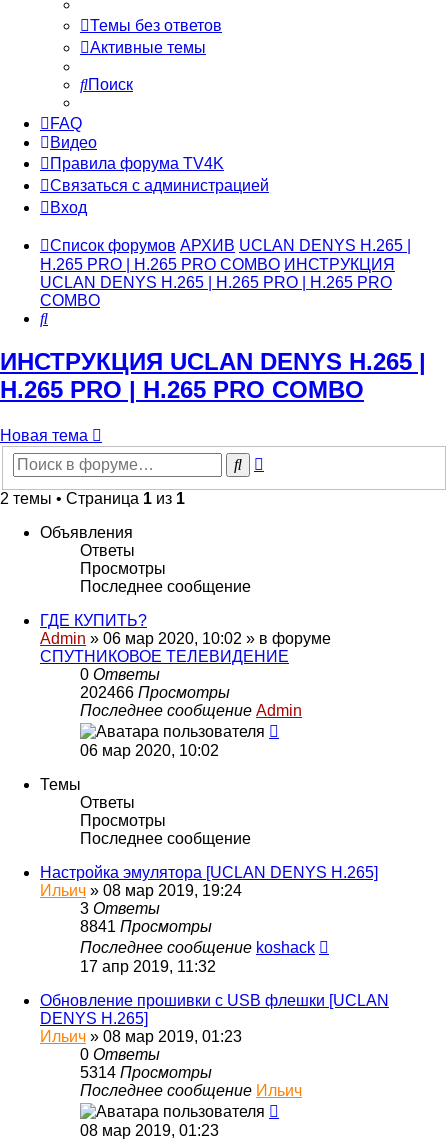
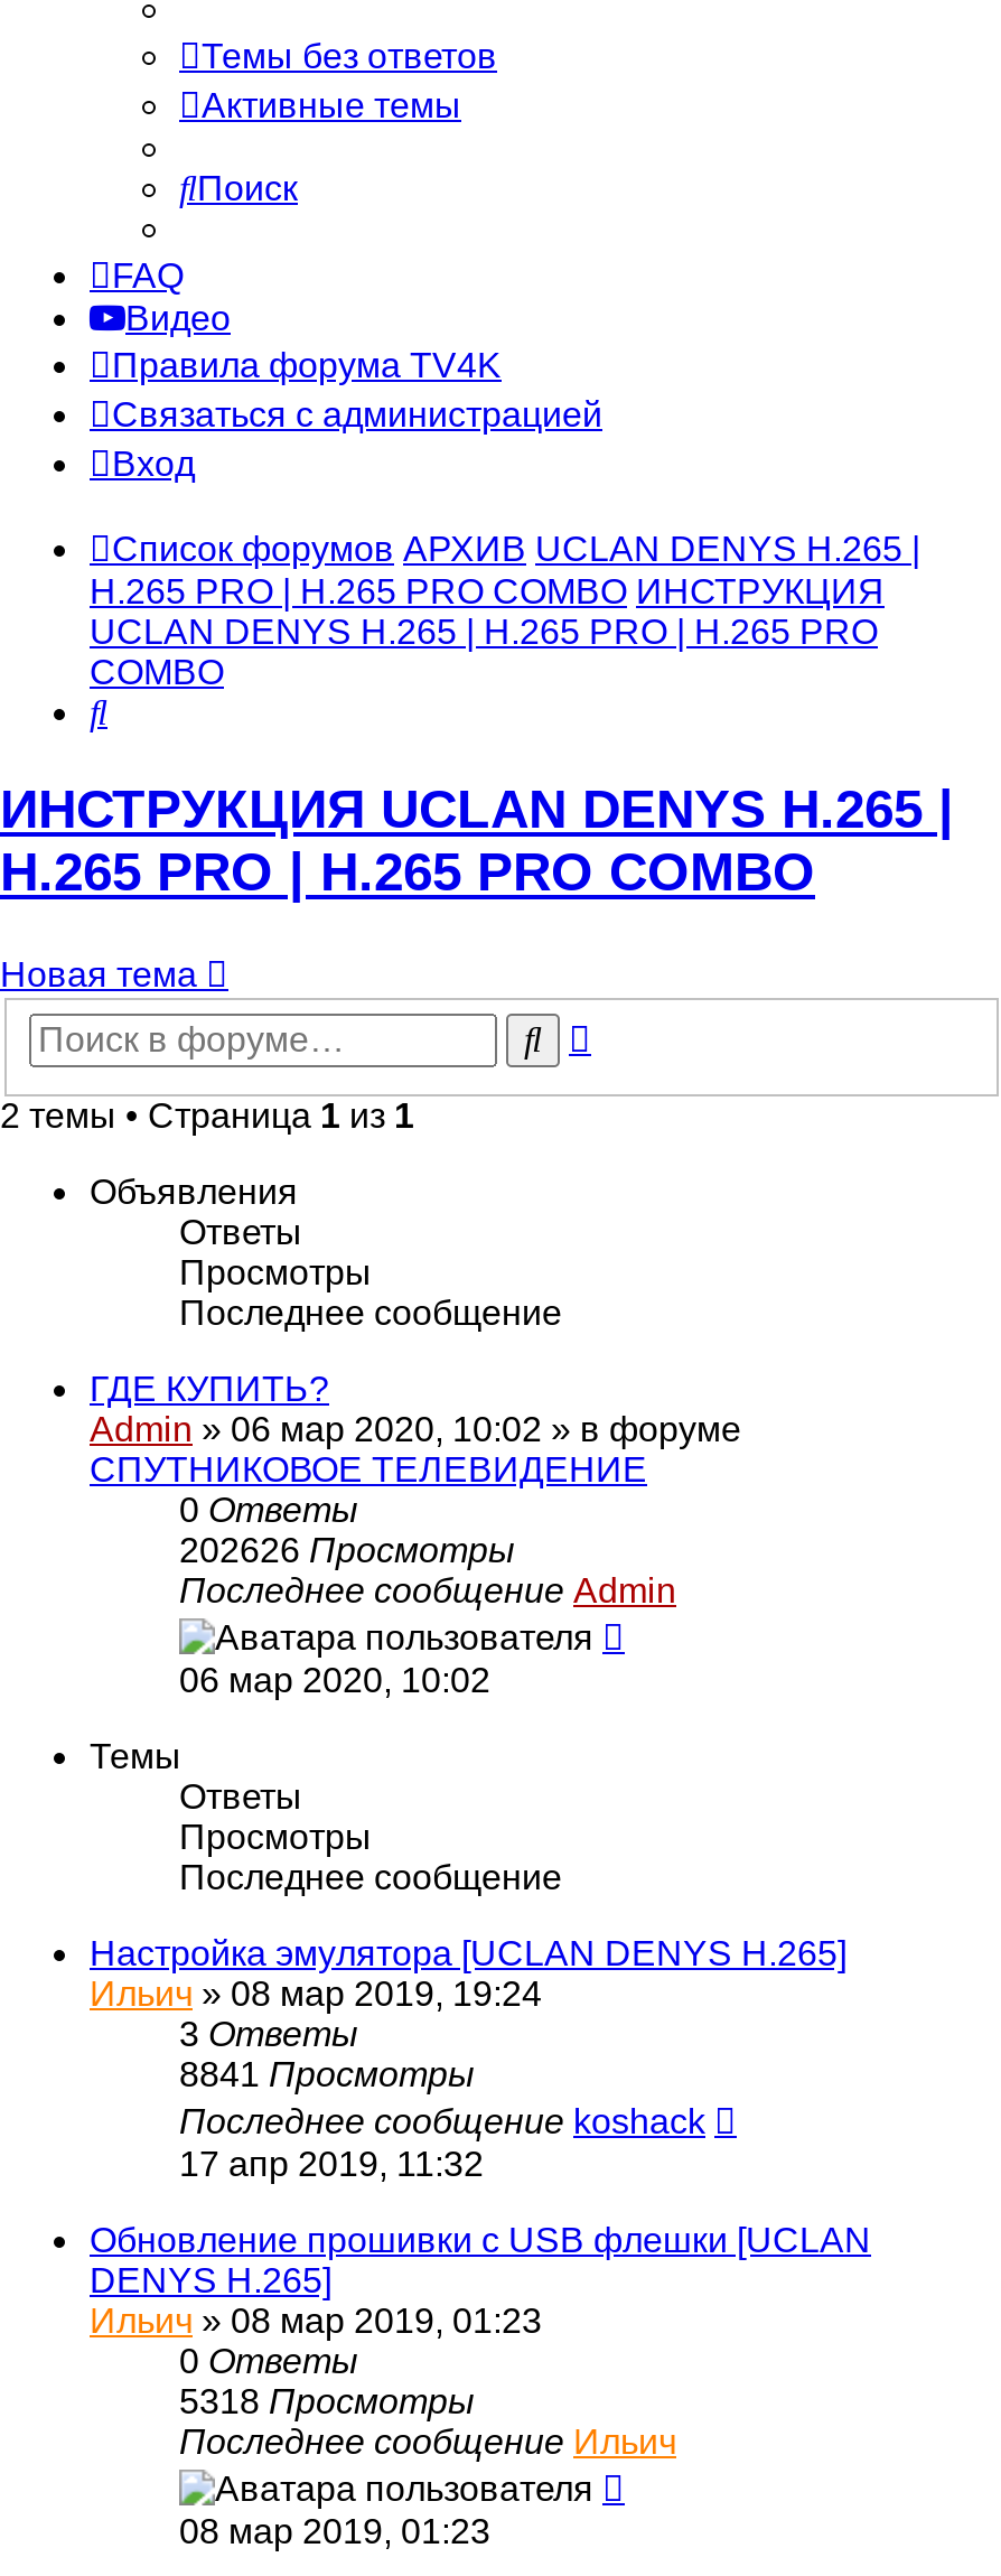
- 202466 Просмотры
+ 202626 Просмотры

- 5314 Просмотры
+ 5318 Просмотры
